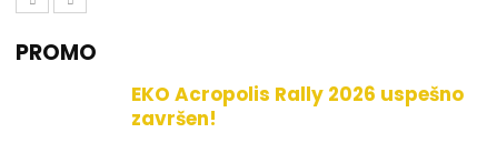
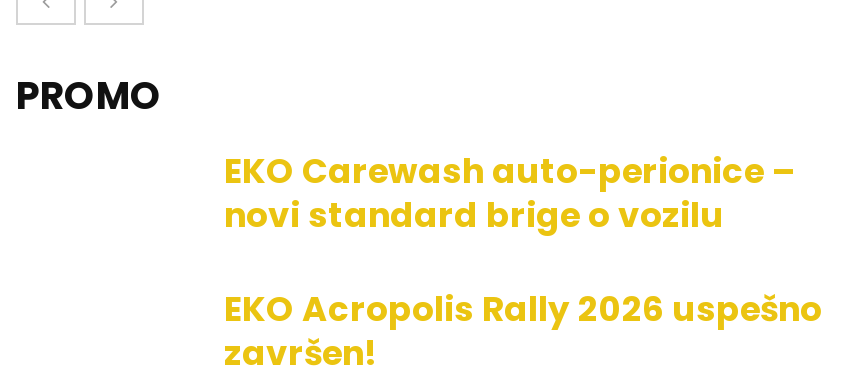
+ EKO Carewash auto-perionice –
+ novi standard brige o vozilu
